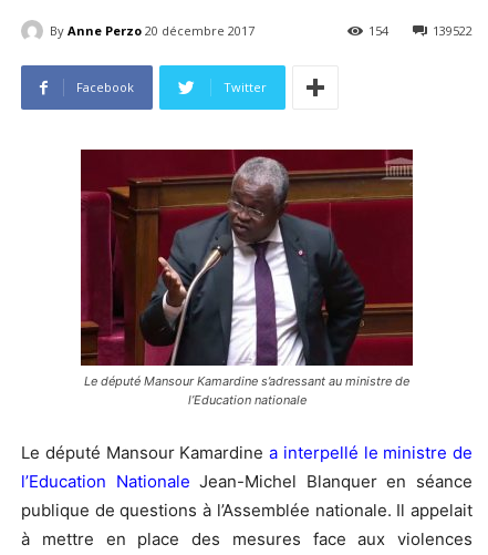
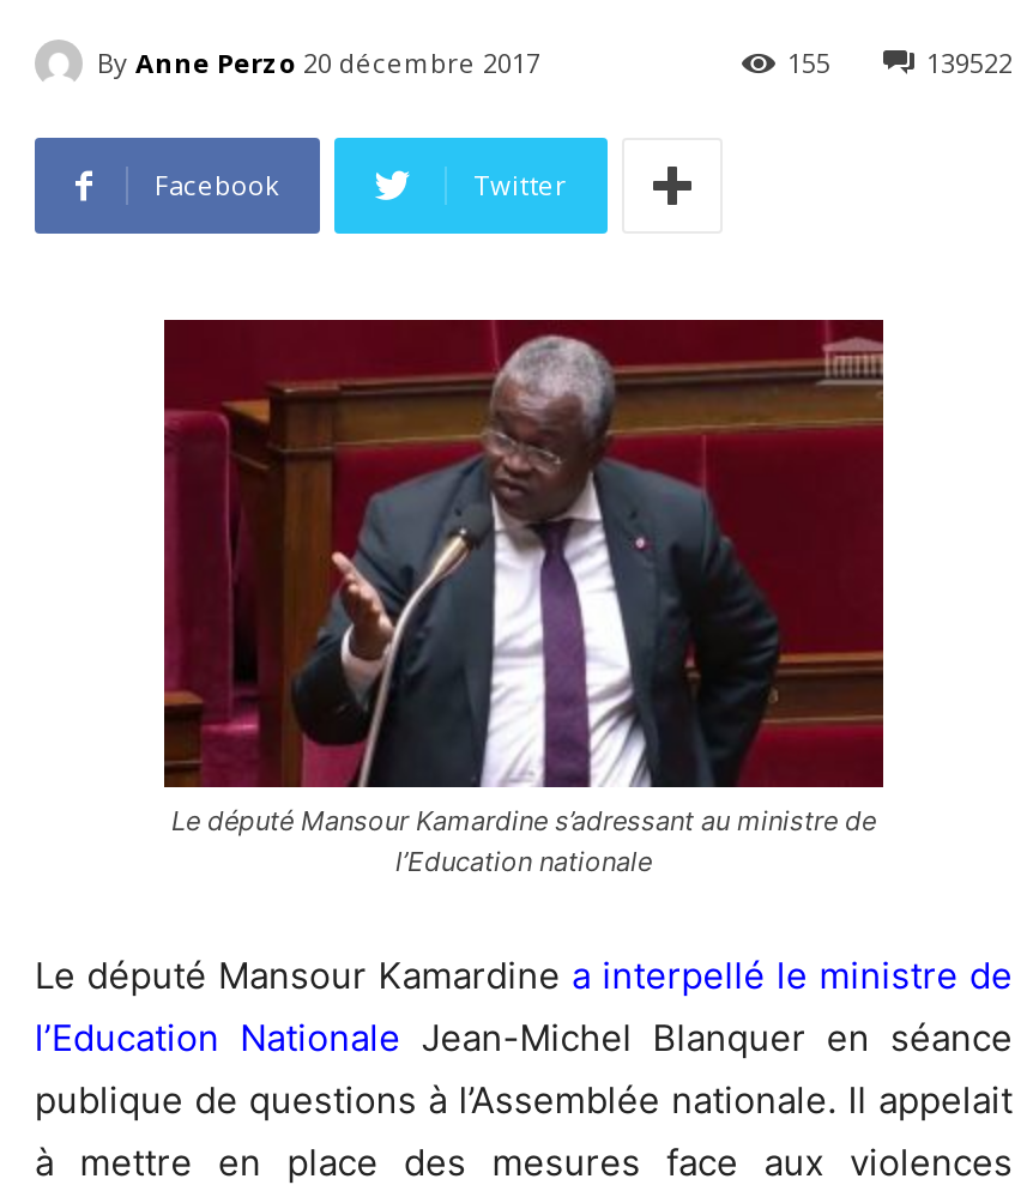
- 154
+ 155
